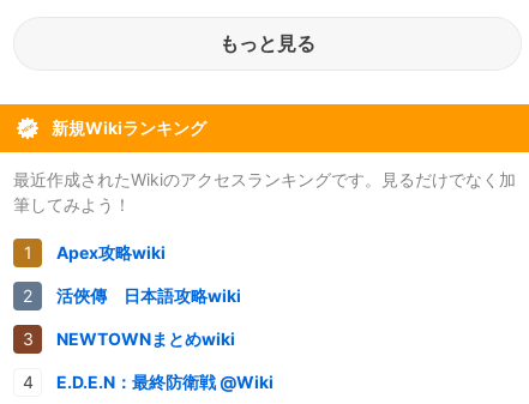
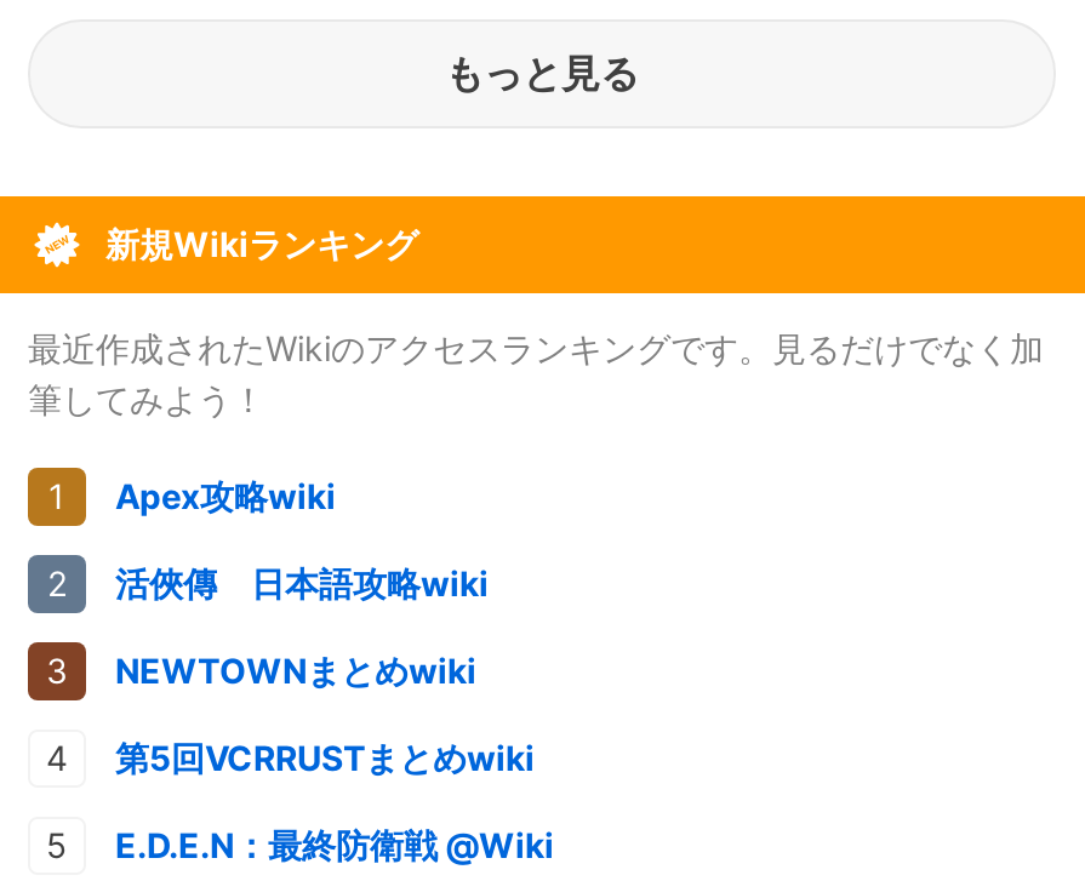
+ 第5回VCRRUSTまとめwiki
